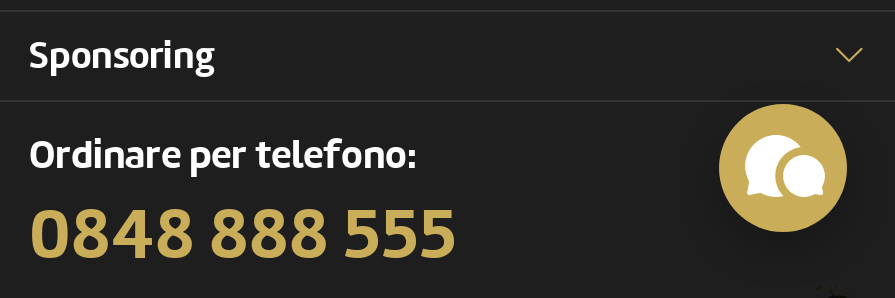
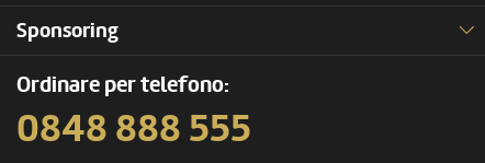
- [image]
